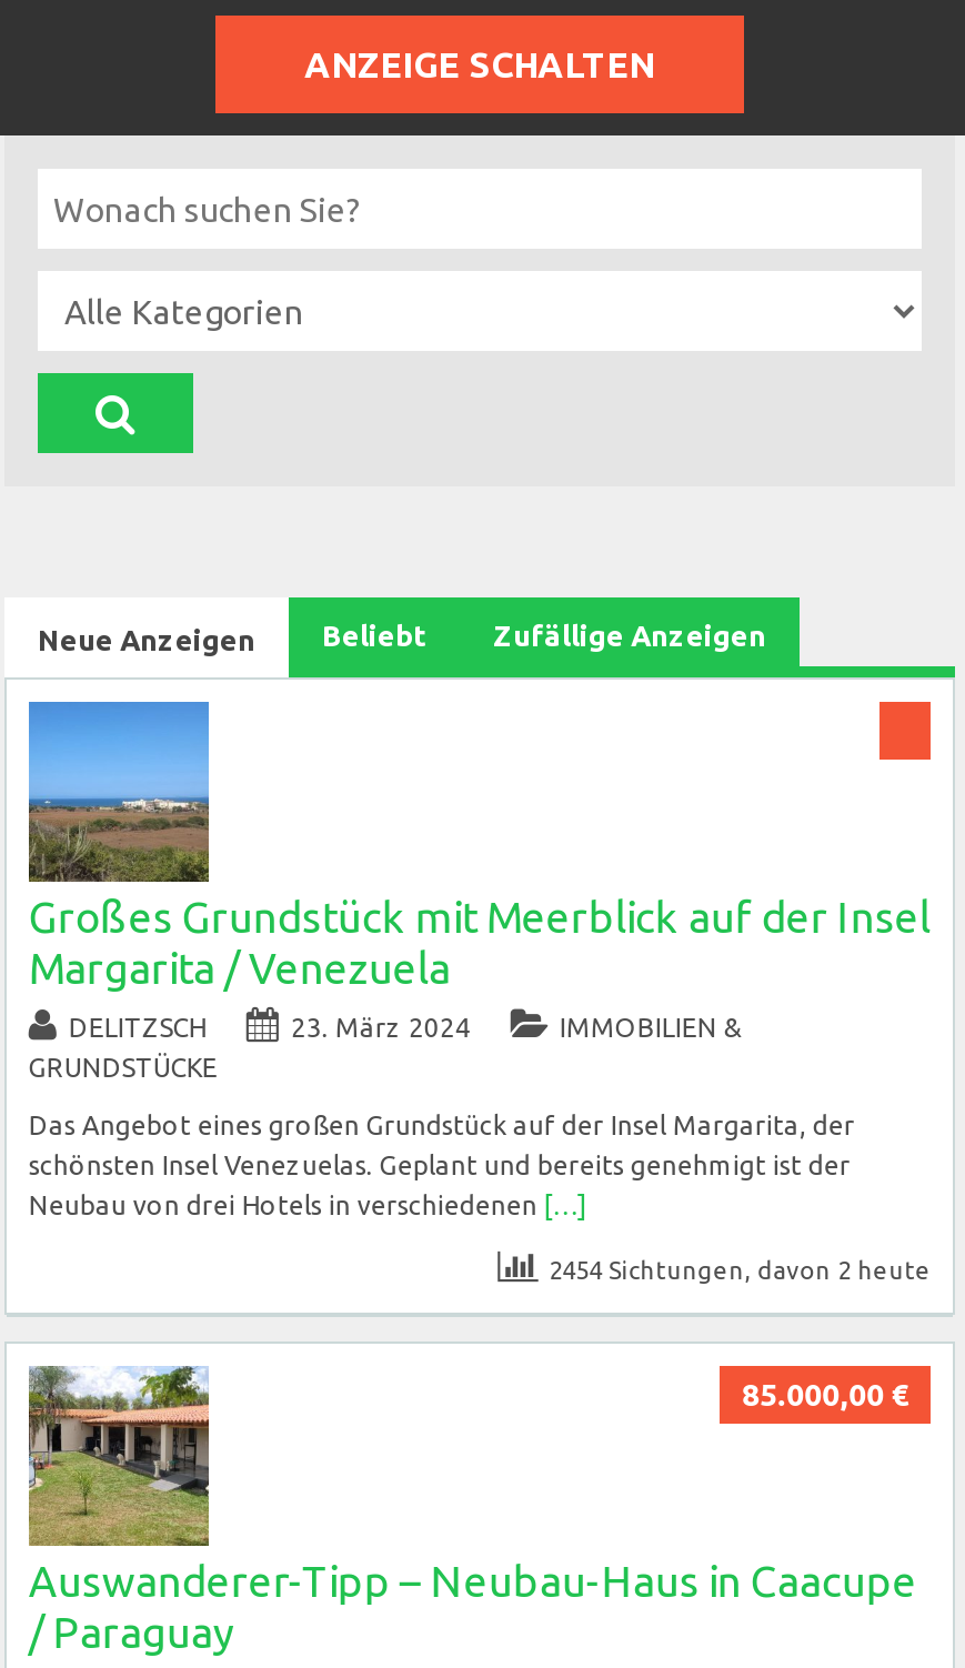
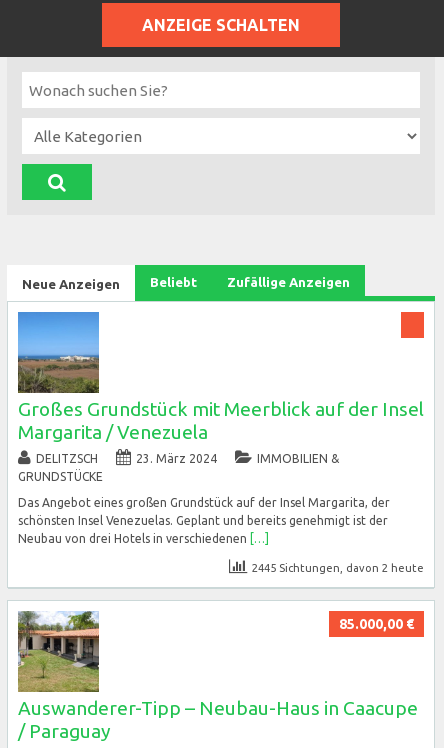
- 2454 Sichtungen, davon 2 heute
+ 2445 Sichtungen, davon 2 heute
